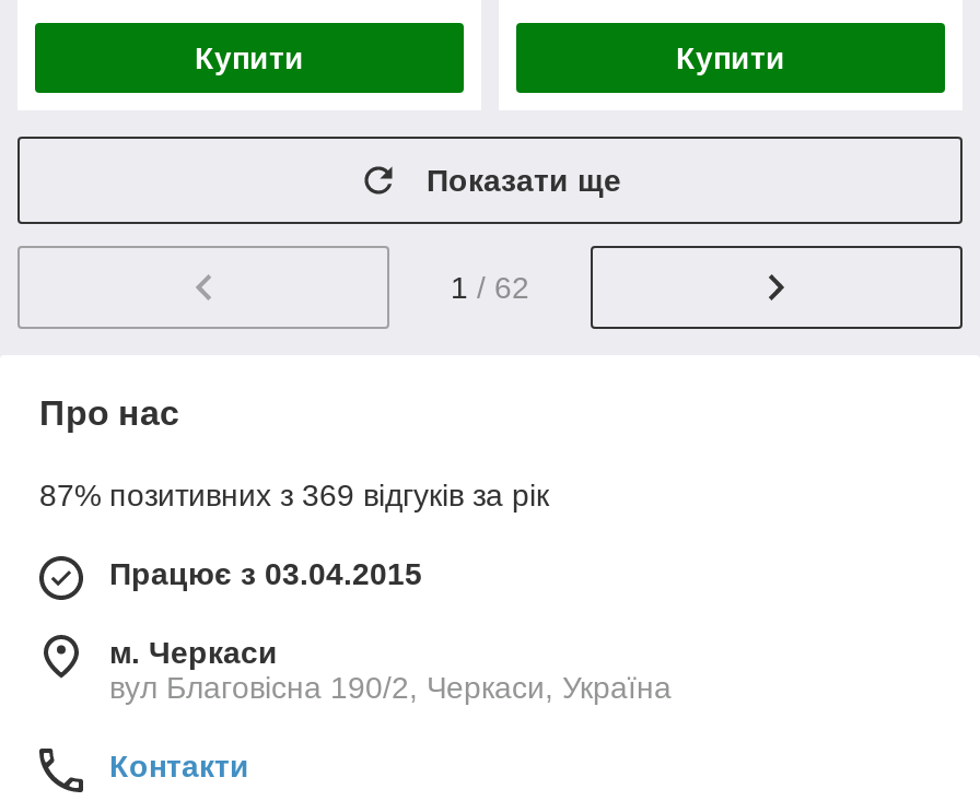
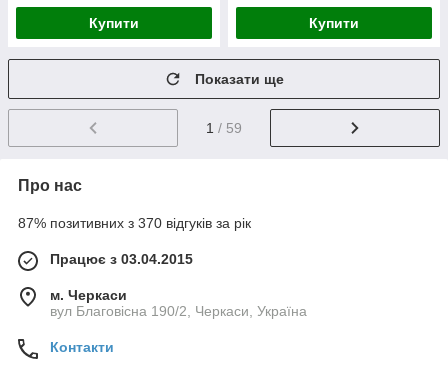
- 1 / 62
+ 1 / 59

- 87% позитивних з 369 відгуків за рік
+ 87% позитивних з 370 відгуків за рік
